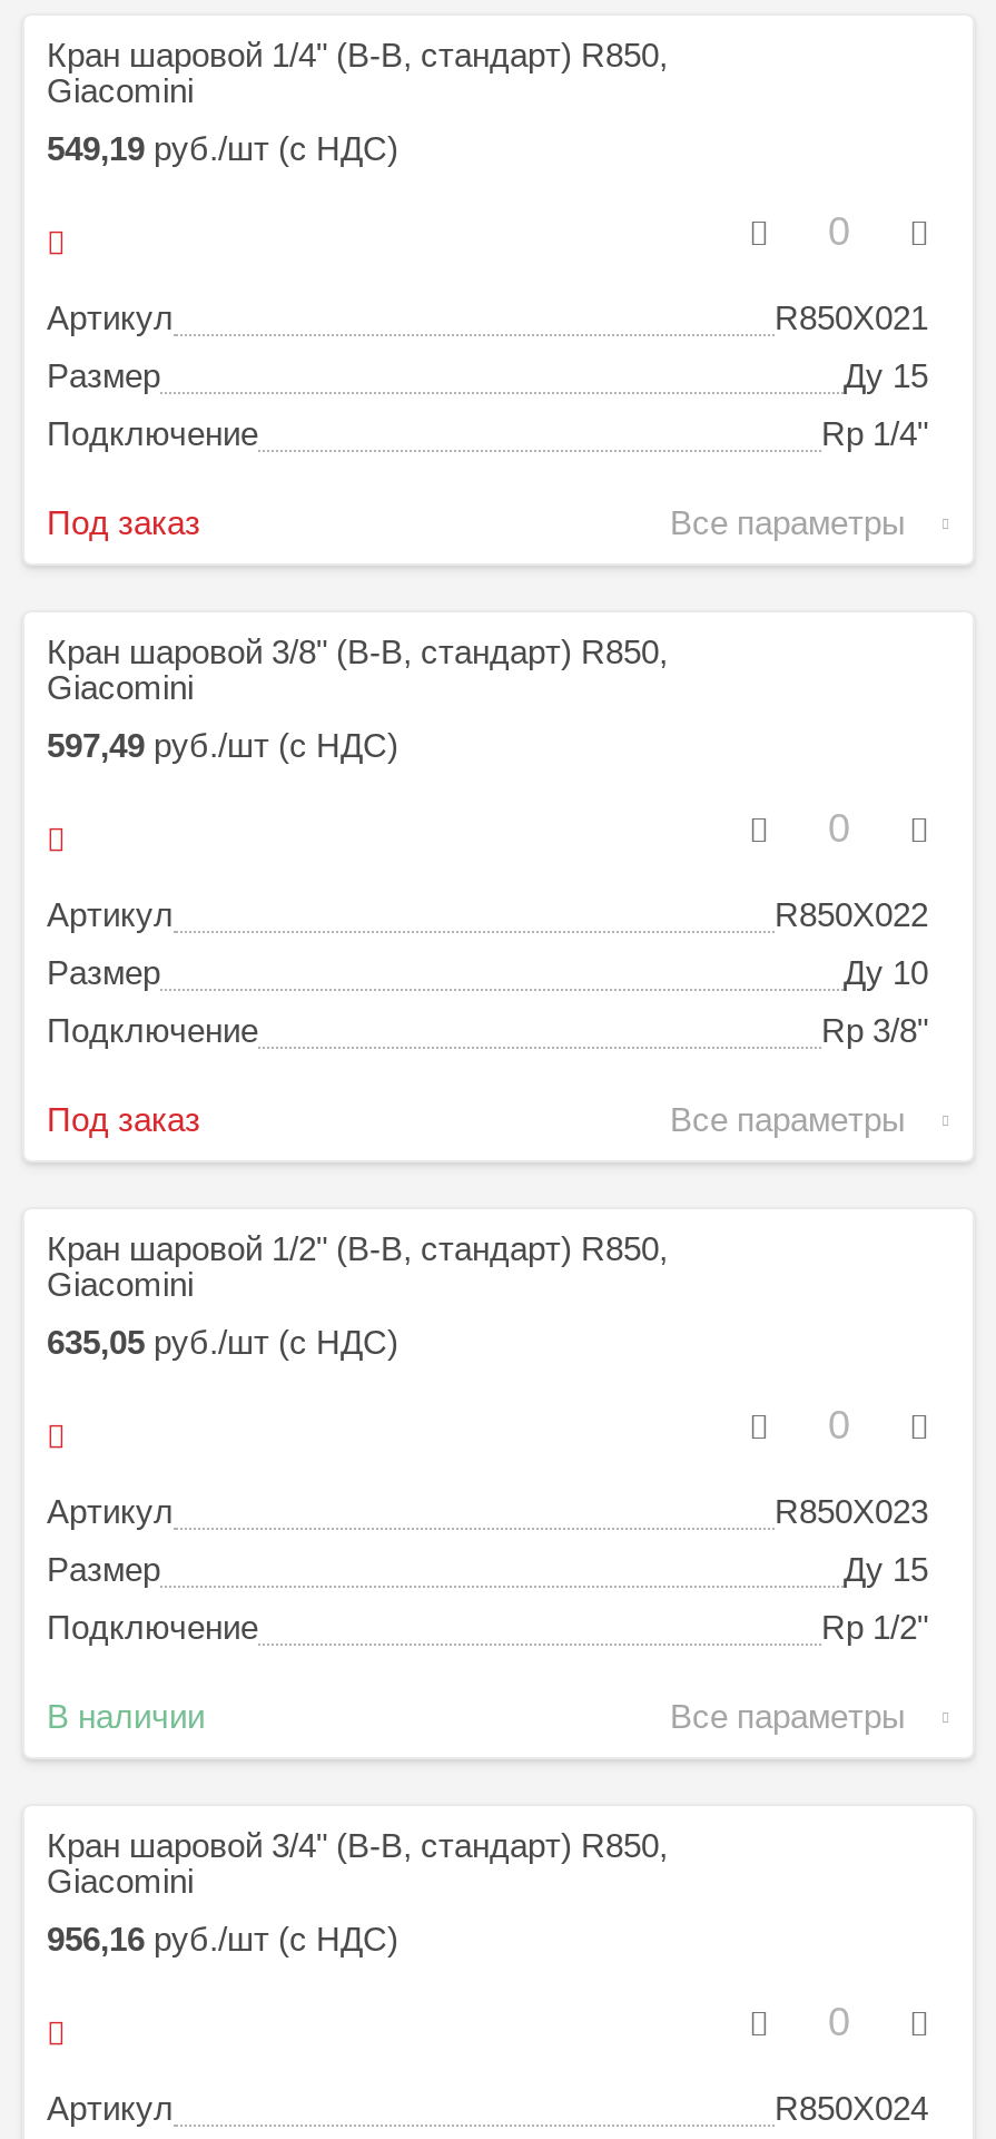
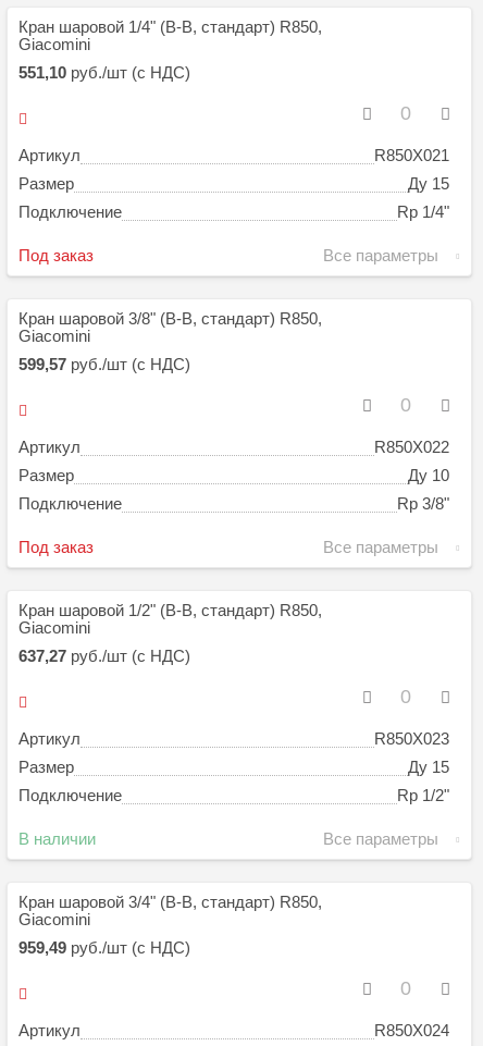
- 549,19 руб./шт (с НДС)
+ 551,10 руб./шт (с НДС)

- 597,49 руб./шт (с НДС)
+ 599,57 руб./шт (с НДС)

- 635,05 руб./шт (с НДС)
+ 637,27 руб./шт (с НДС)

- 956,16 руб./шт (с НДС)
+ 959,49 руб./шт (с НДС)
